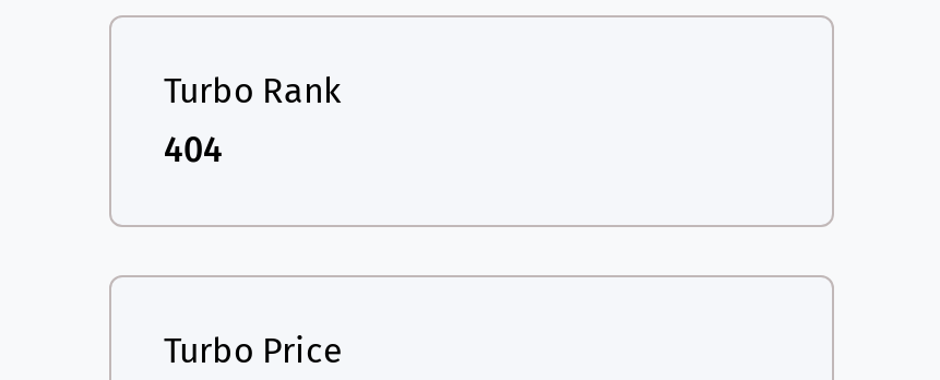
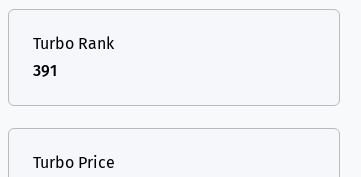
- 404
+ 391
